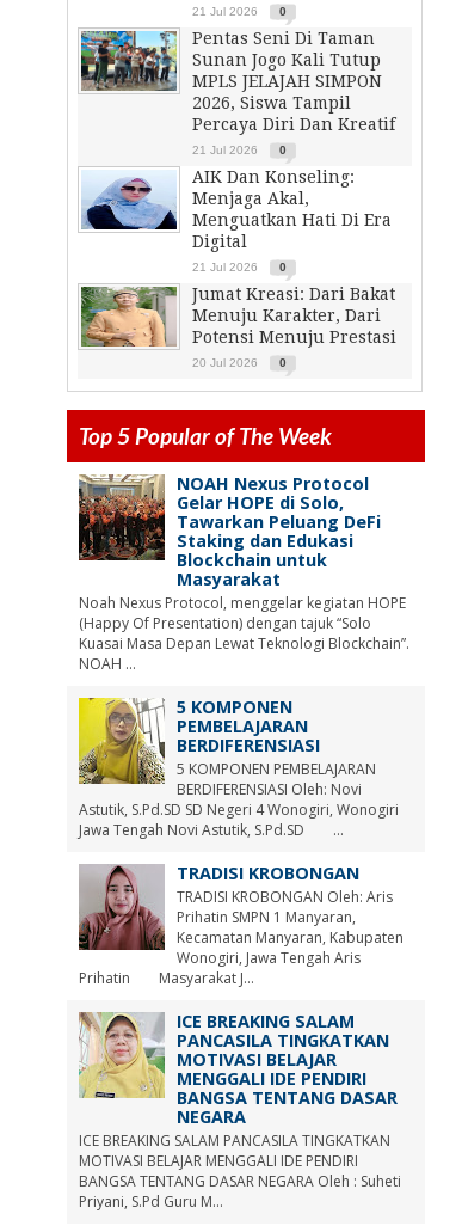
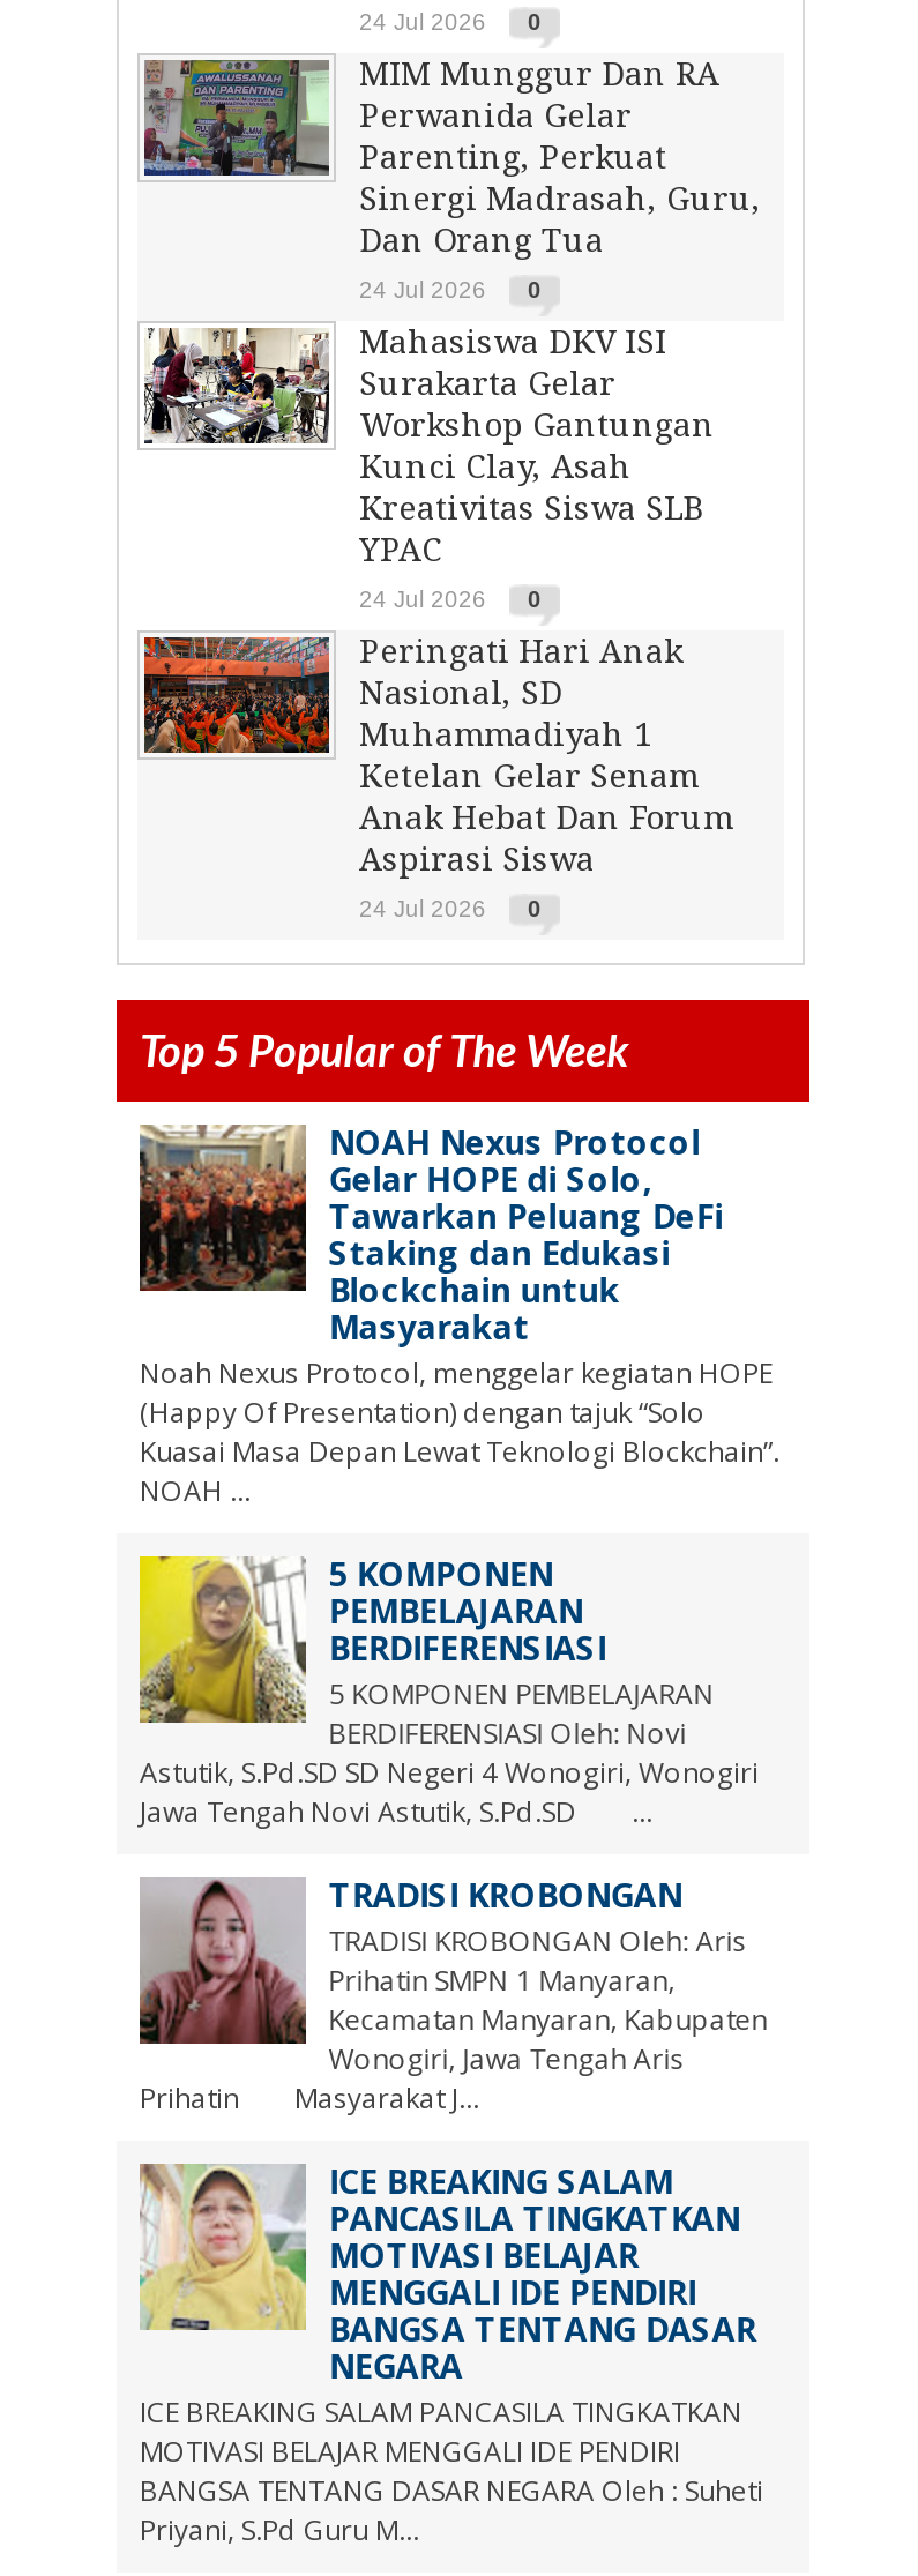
- 21 Jul 2026 0
+ 24 Jul 2026 0

- [image]
- Pentas Seni Di Taman
- Sunan Jogo Kali Tutup
- MPLS JELAJAH SIMPON
- 2026, Siswa Tampil
- Percaya Diri Dan Kreatif
+ [image]
+ MIM Munggur Dan RA
+ Perwanida Gelar
+ Parenting, Perkuat
+ Sinergi Madrasah, Guru,
+ Dan Orang Tua

- 21 Jul 2026 0
+ 24 Jul 2026 0

- [image]
- AIK Dan Konseling:
- Menjaga Akal,
- Menguatkan Hati Di Era
- Digital
+ [image]
+ Mahasiswa DKV ISI
+ Surakarta Gelar
+ Workshop Gantungan
+ Kunci Clay, Asah
+ Kreativitas Siswa SLB
+ YPAC

- 21 Jul 2026 0
+ 24 Jul 2026 0

- [image]
- Jumat Kreasi: Dari Bakat
- Menuju Karakter, Dari
- Potensi Menuju Prestasi
+ [image]
+ Peringati Hari Anak
+ Nasional, SD
+ Muhammadiyah 1
+ Ketelan Gelar Senam
+ Anak Hebat Dan Forum
+ Aspirasi Siswa

- 20 Jul 2026 0
+ 24 Jul 2026 0
